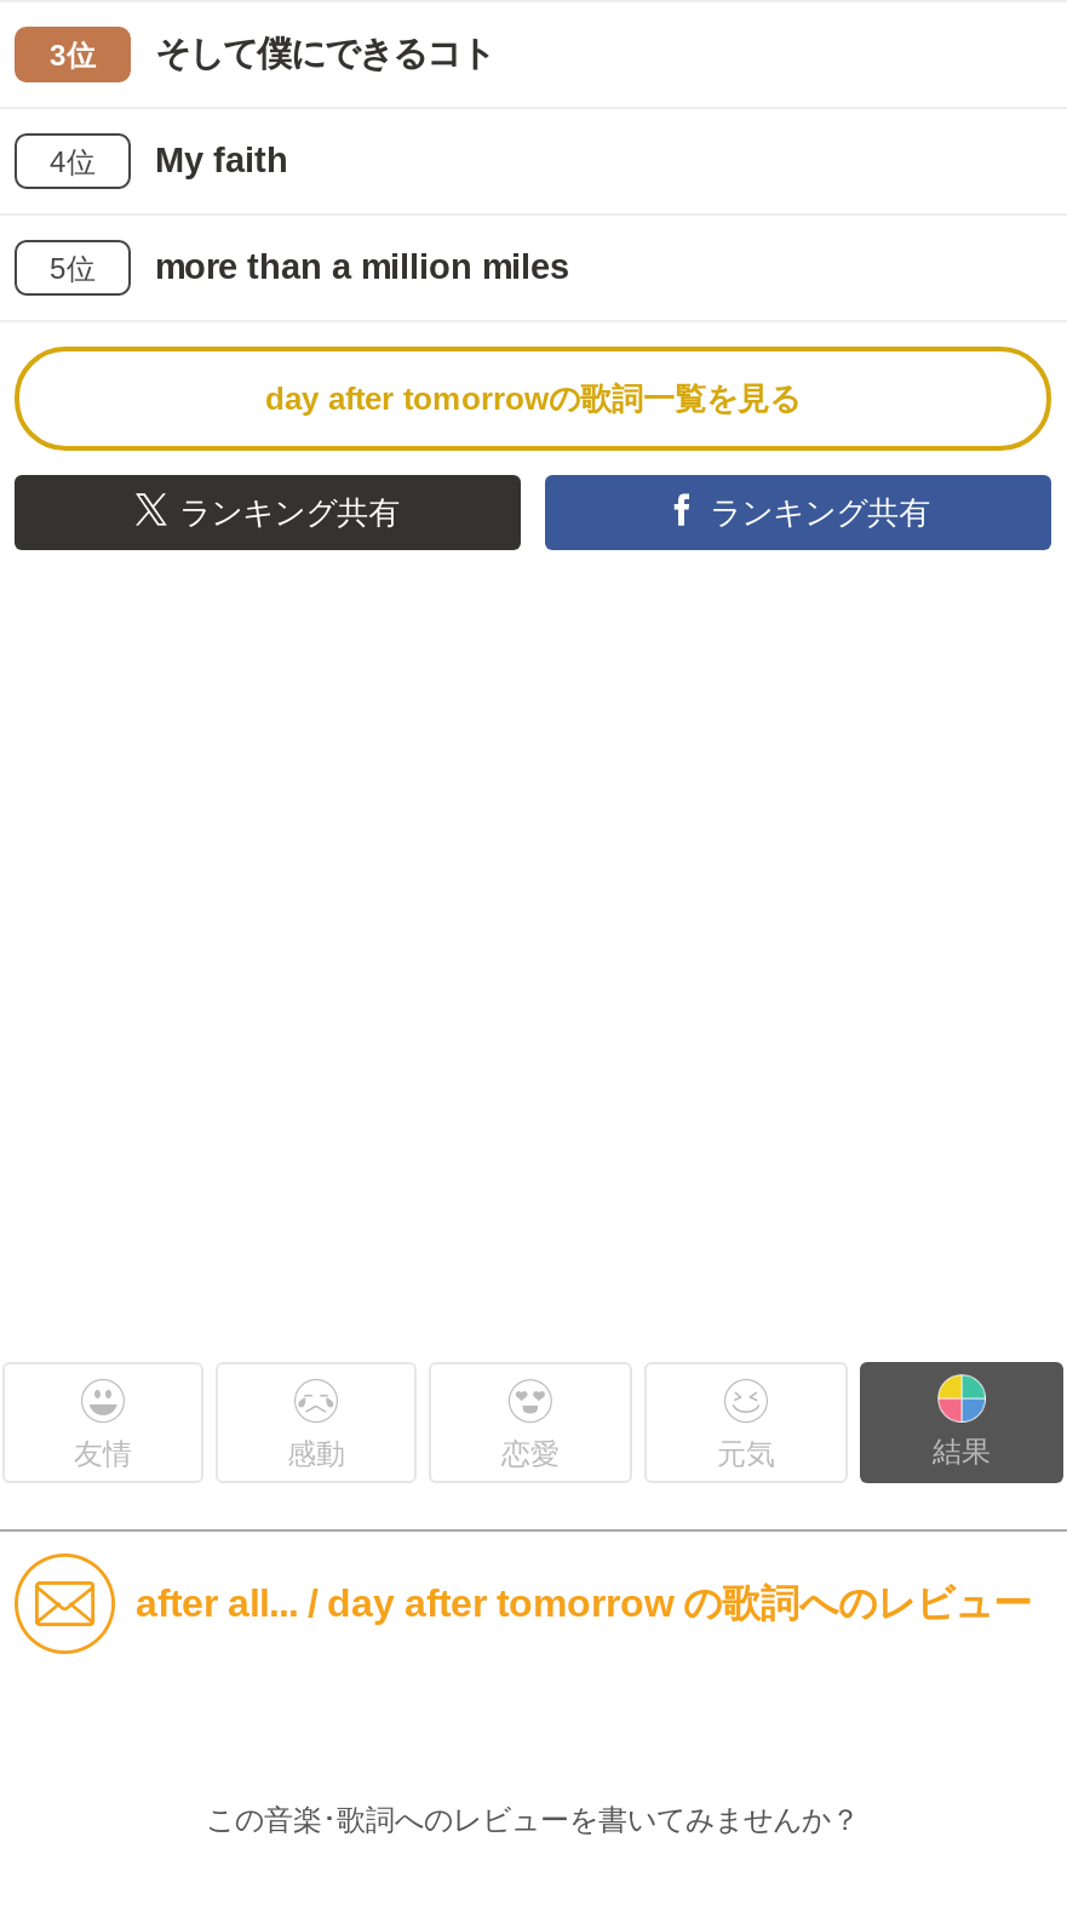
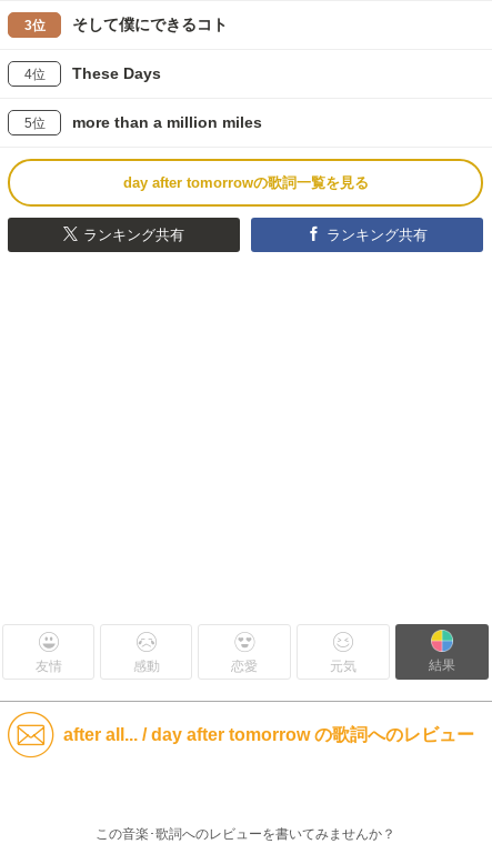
- My faith
+ These Days
